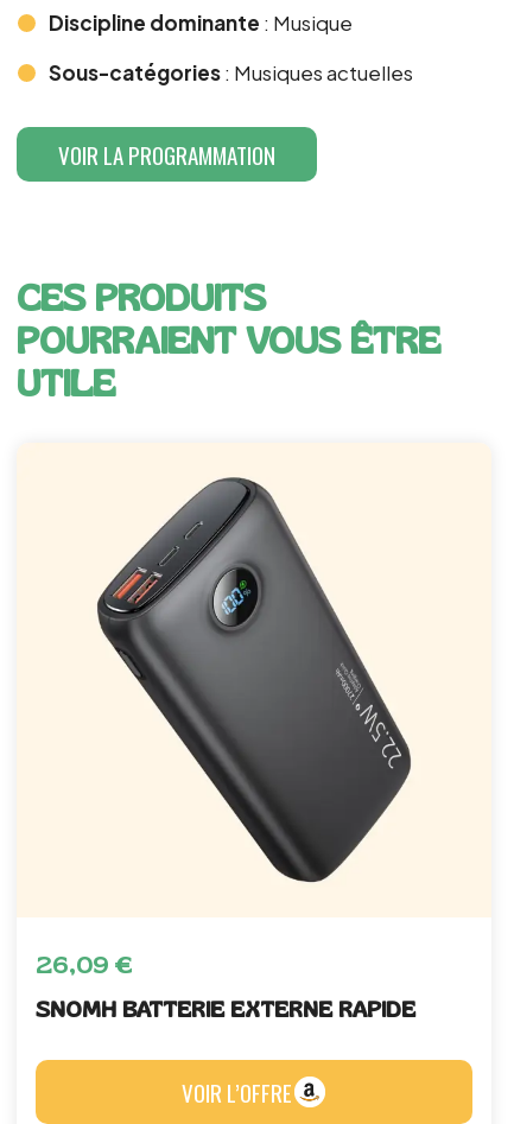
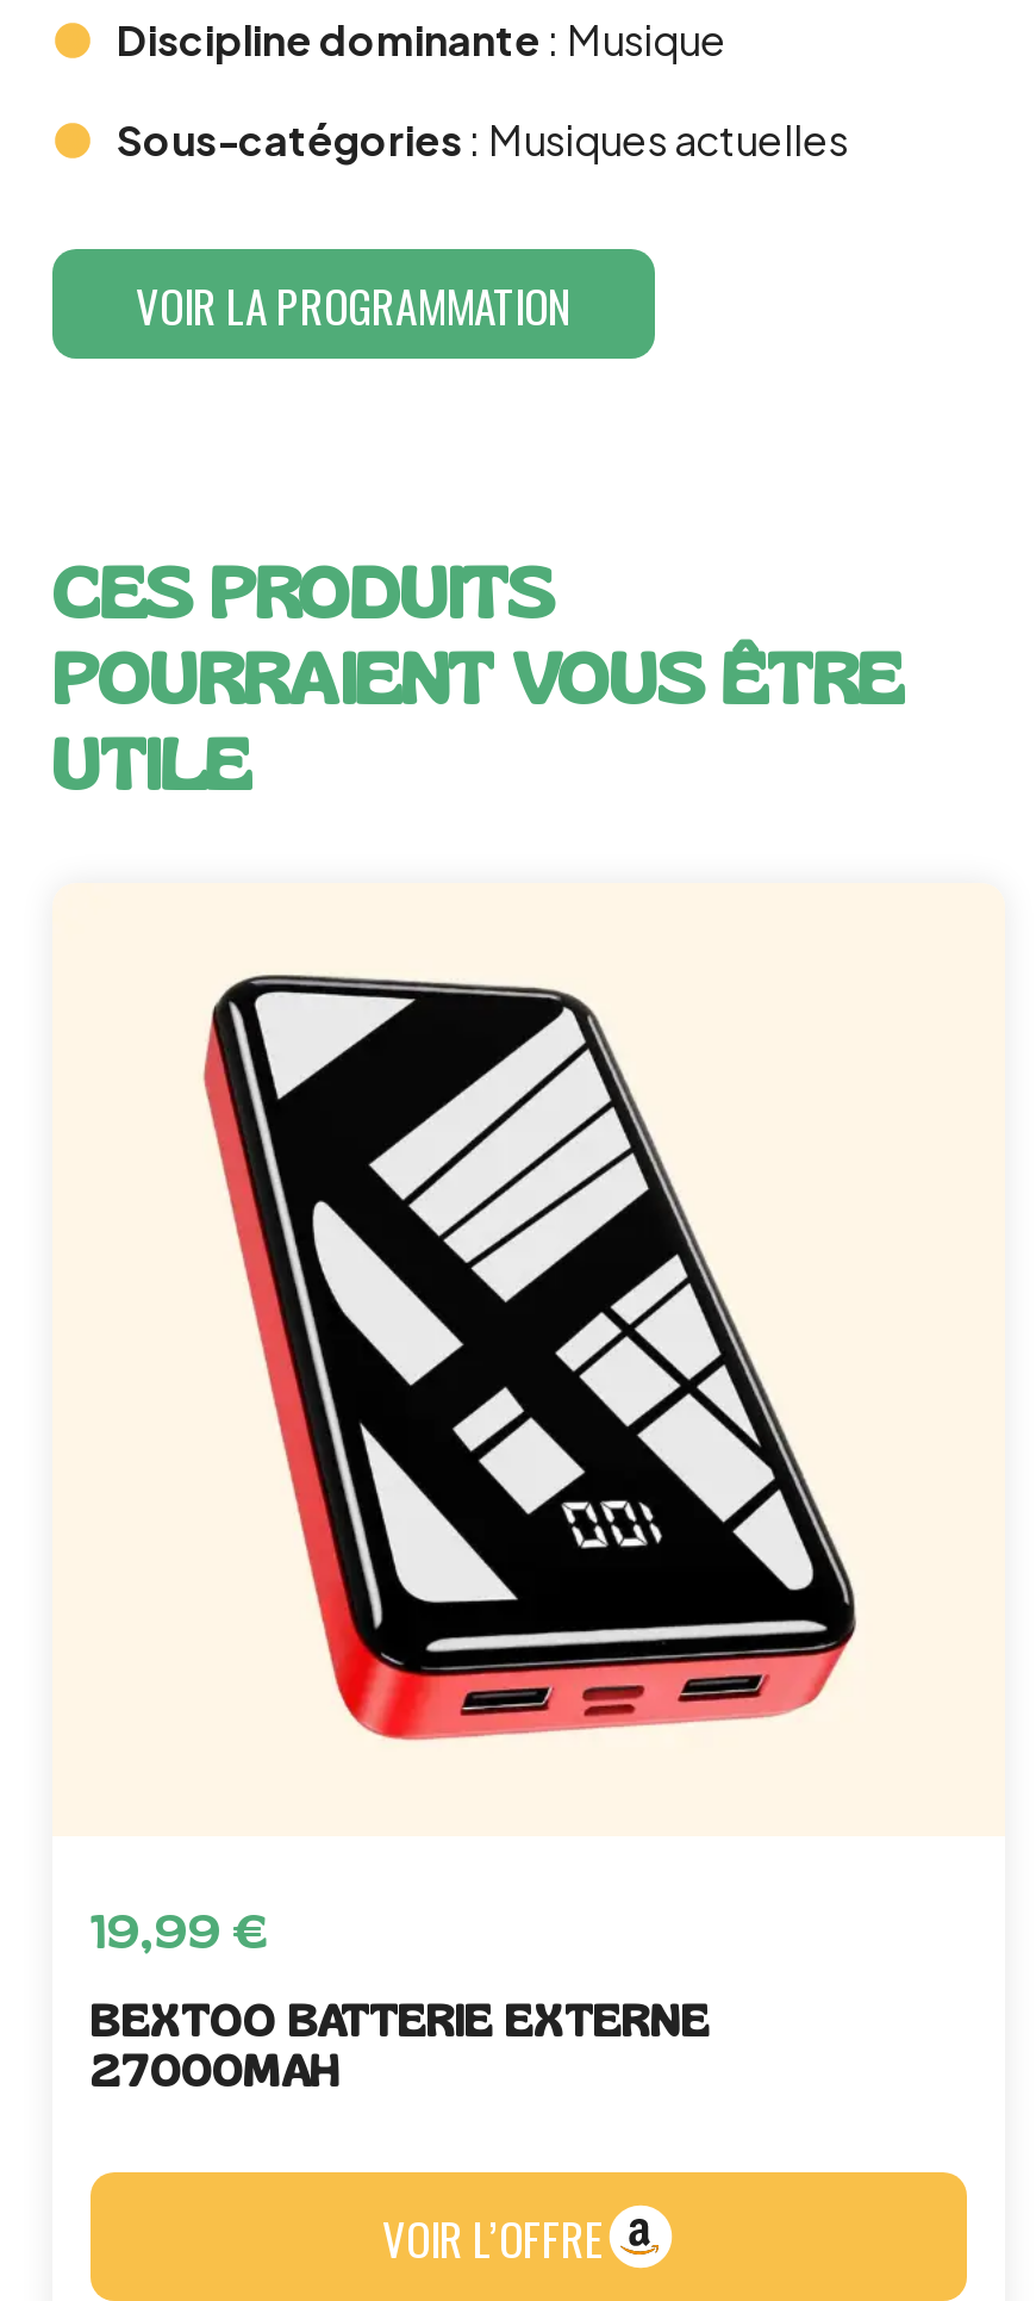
- [image]
+ [image]

- 26,09 €
+ 19,99 €

- SNOMH BATTERIE EXTERNE RAPIDE
+ BEXTOO BATTERIE EXTERNE
+ 27000MAH
